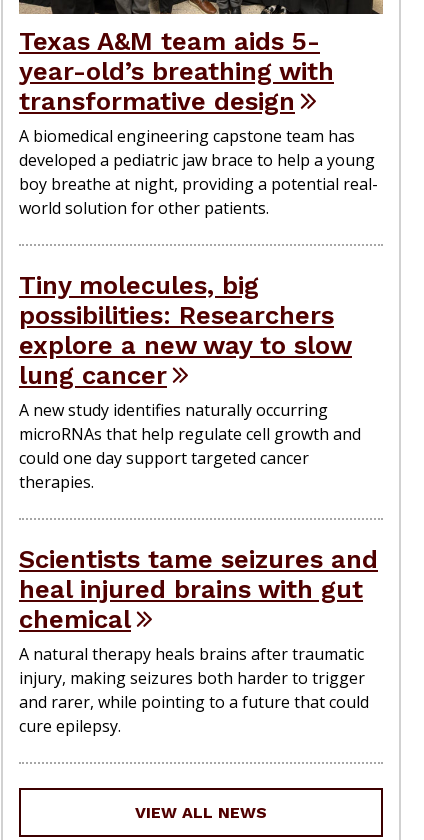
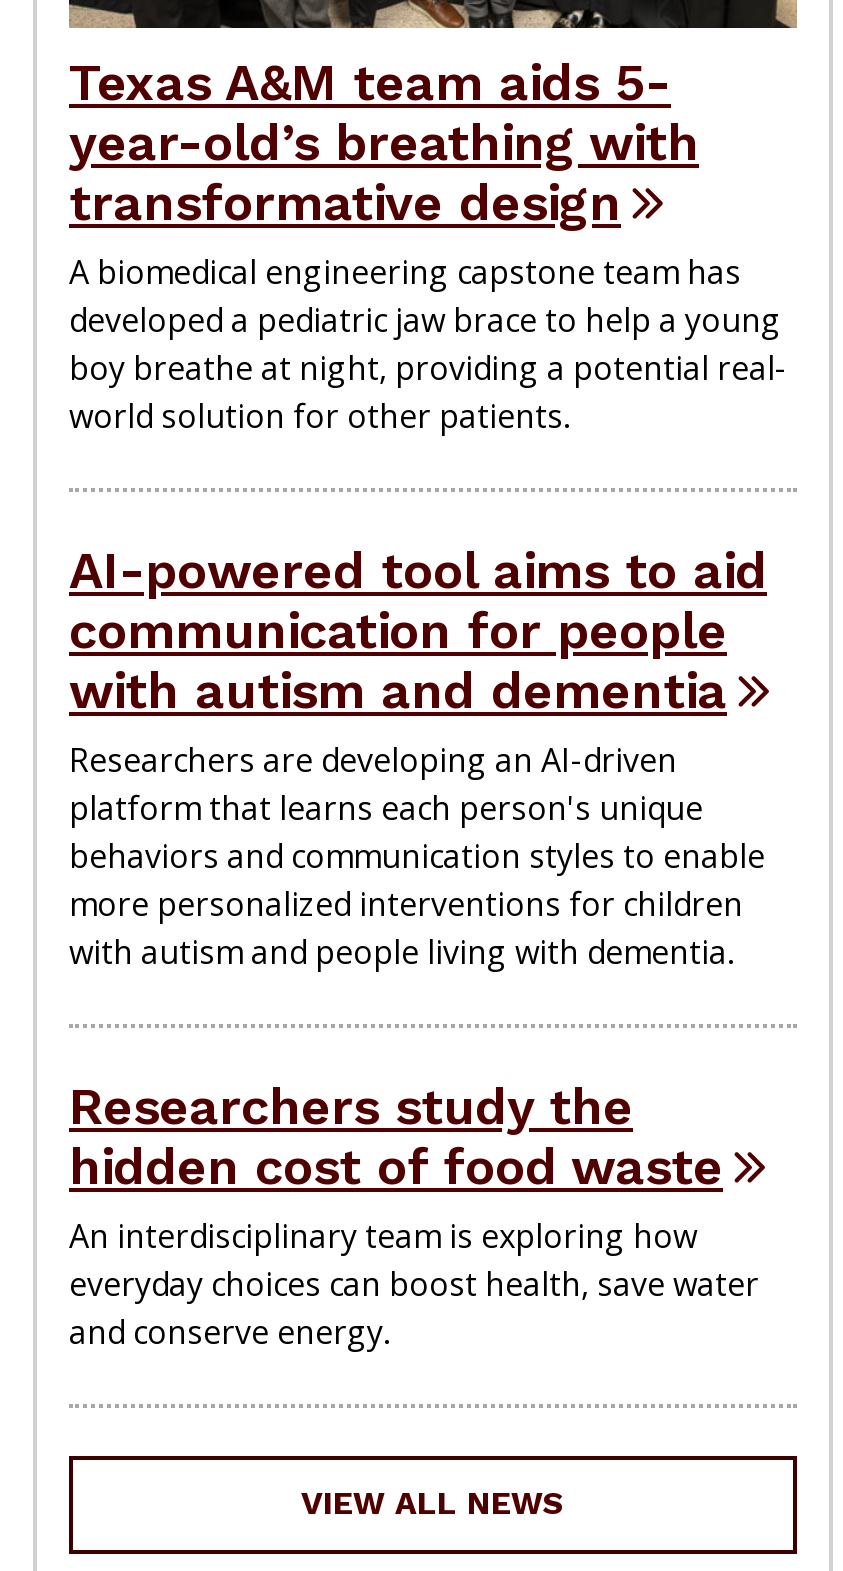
- Tiny molecules, big
- possibilities: Researchers
- explore a new way to slow
- lung cancer
- A new study identifies naturally occurring
- microRNAs that help regulate cell growth and
- could one day support targeted cancer
- therapies.
+ AI-powered tool aims to aid
+ communication for people
+ with autism and dementia
+ Researchers are developing an AI-driven
+ platform that learns each person's unique
+ behaviors and communication styles to enable
+ more personalized interventions for children
+ with autism and people living with dementia.

- Scientists tame seizures and
- heal injured brains with gut
- chemical
- A natural therapy heals brains after traumatic
- injury, making seizures both harder to trigger
- and rarer, while pointing to a future that could
- cure epilepsy.
+ Researchers study the
+ hidden cost of food waste
+ An interdisciplinary team is exploring how
+ everyday choices can boost health, save water
+ and conserve energy.
